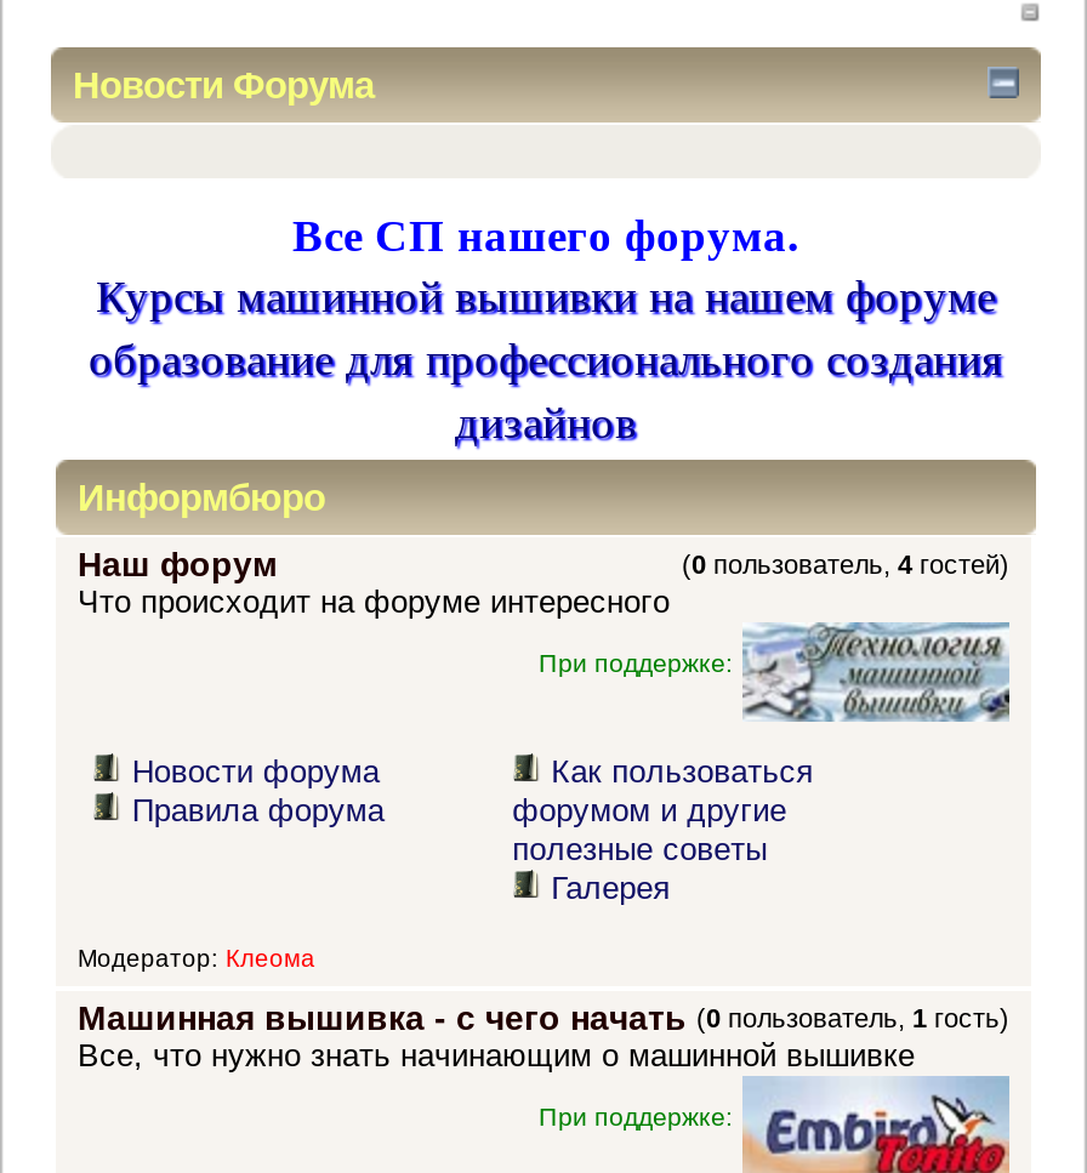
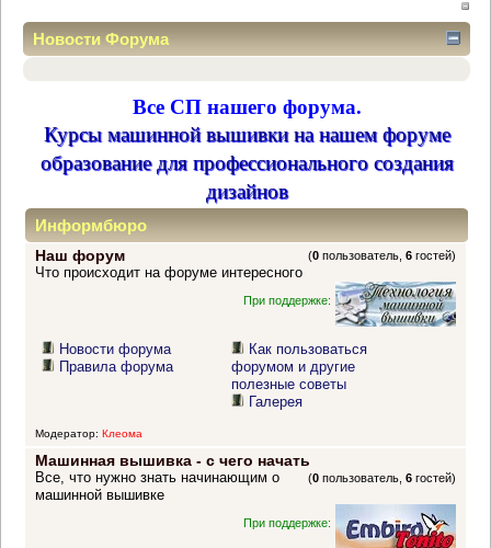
- (0 пользователь, 4 гостей)
+ (0 пользователь, 6 гостей)

- Машинная вышивка - с чего начать (0 пользователь, 1 гость)
- Все, что нужно знать начинающим о машинной вышивке
+ Машинная вышивка - с чего начать
+ (0 пользователь, 6 гостей)
+ Все, что нужно знать начинающим о
+ машинной вышивке
